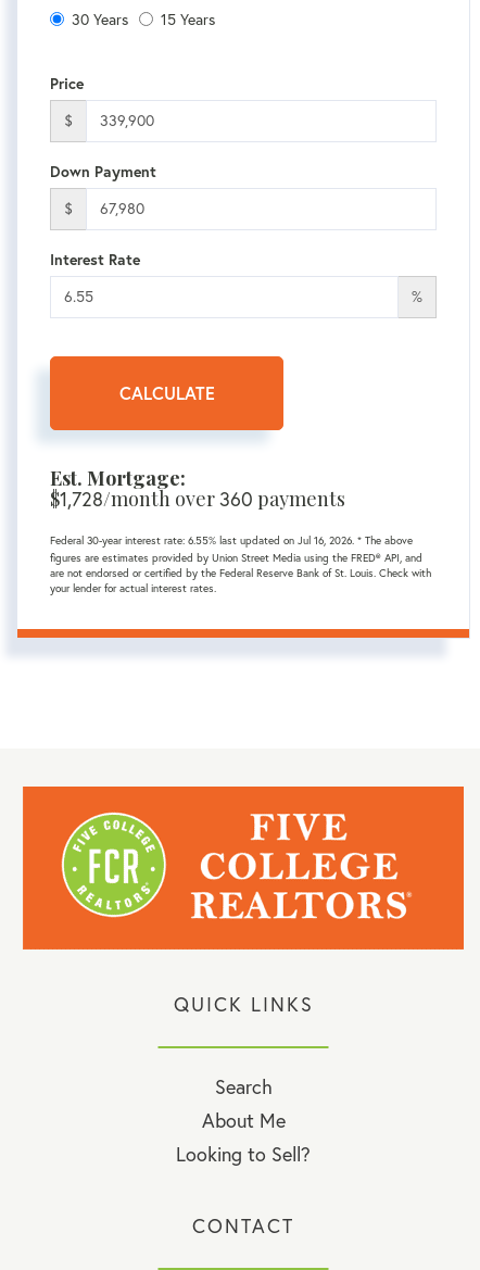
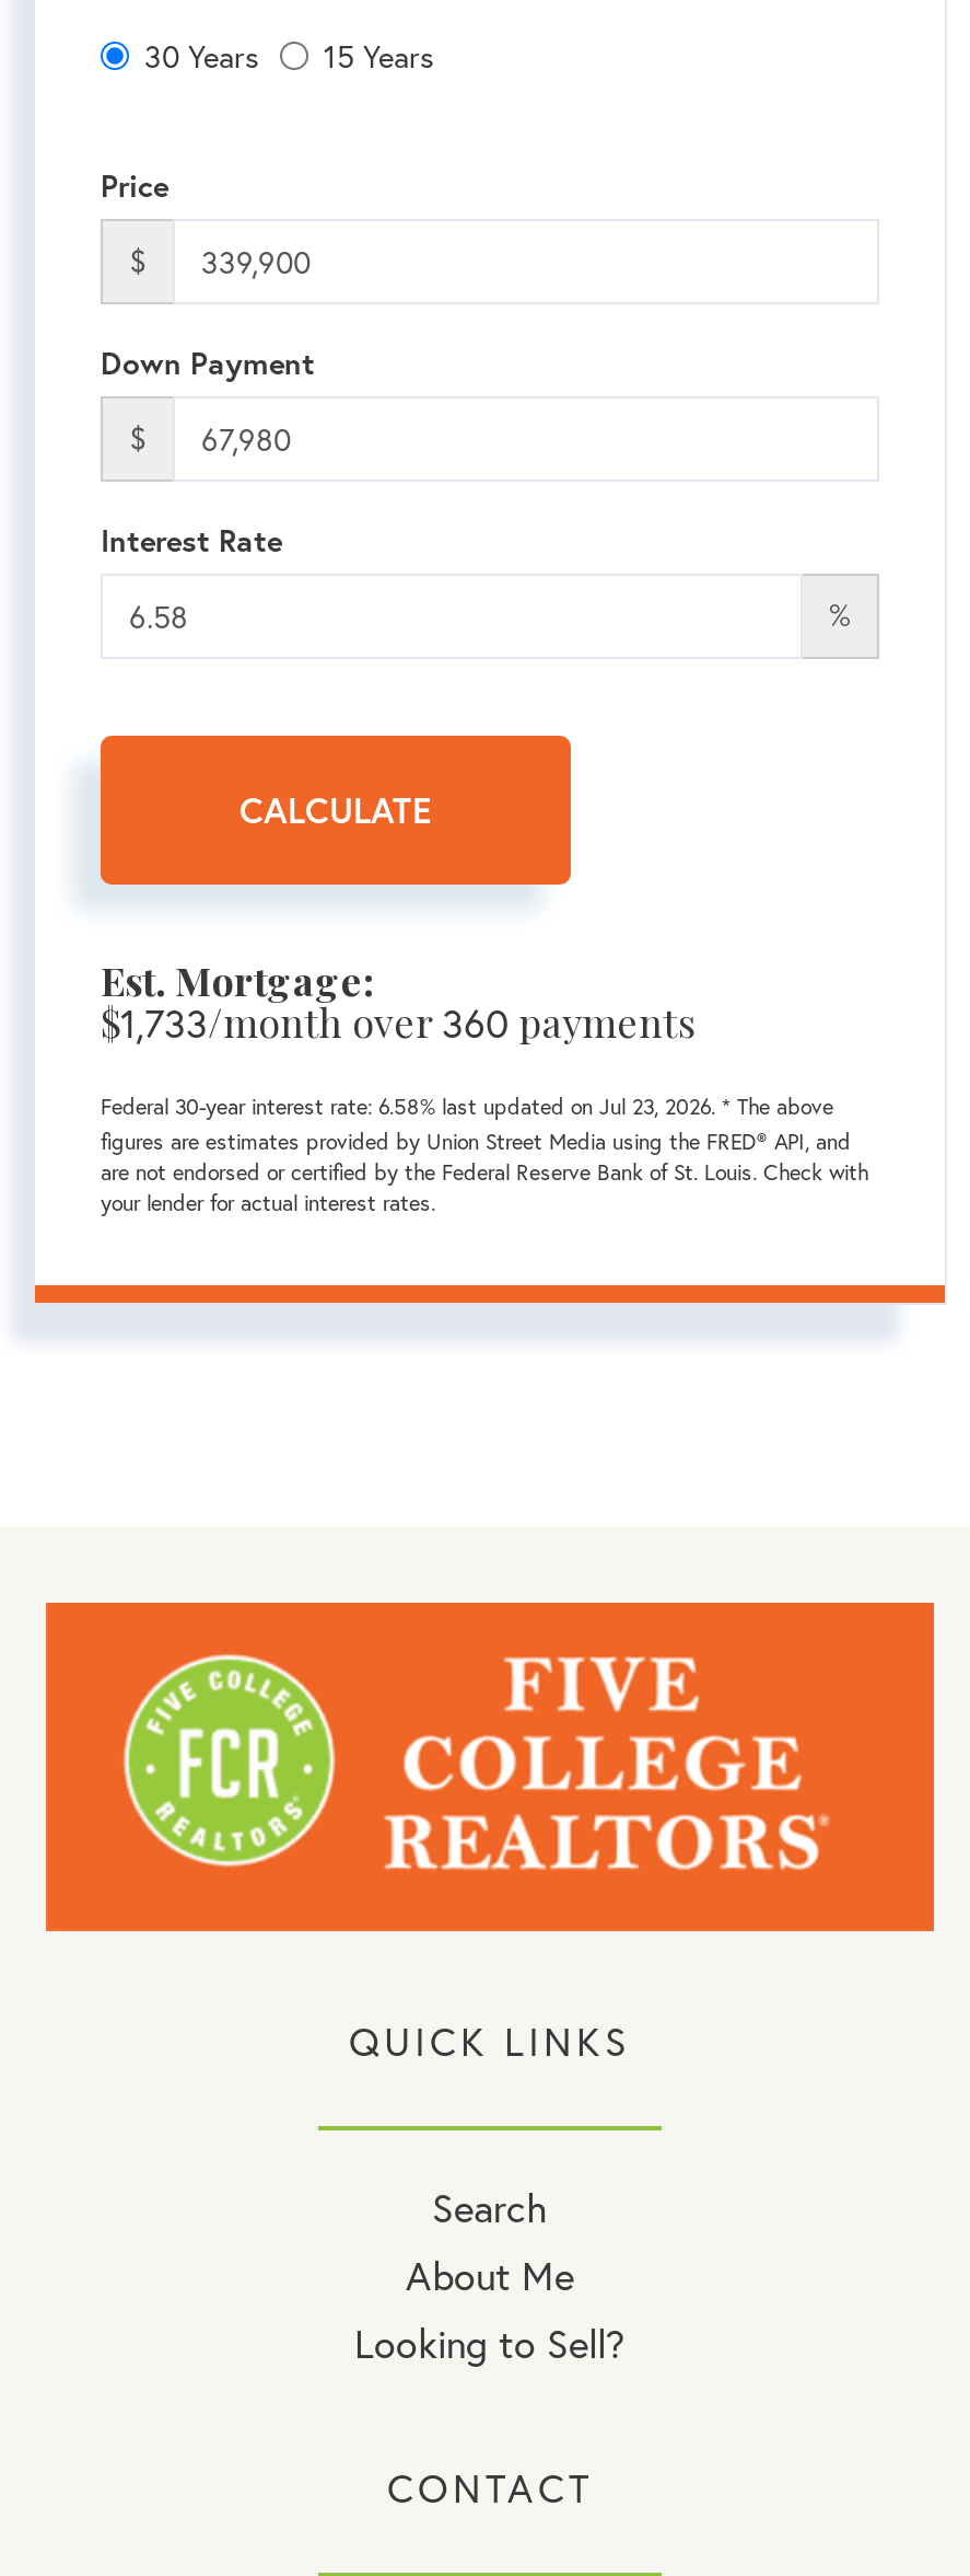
- $1,728/month over 360 payments
+ $1,733/month over 360 payments

- Federal 30-year interest rate: 6.55% last updated on Jul 16, 2026. * The above
+ Federal 30-year interest rate: 6.58% last updated on Jul 23, 2026. * The above
